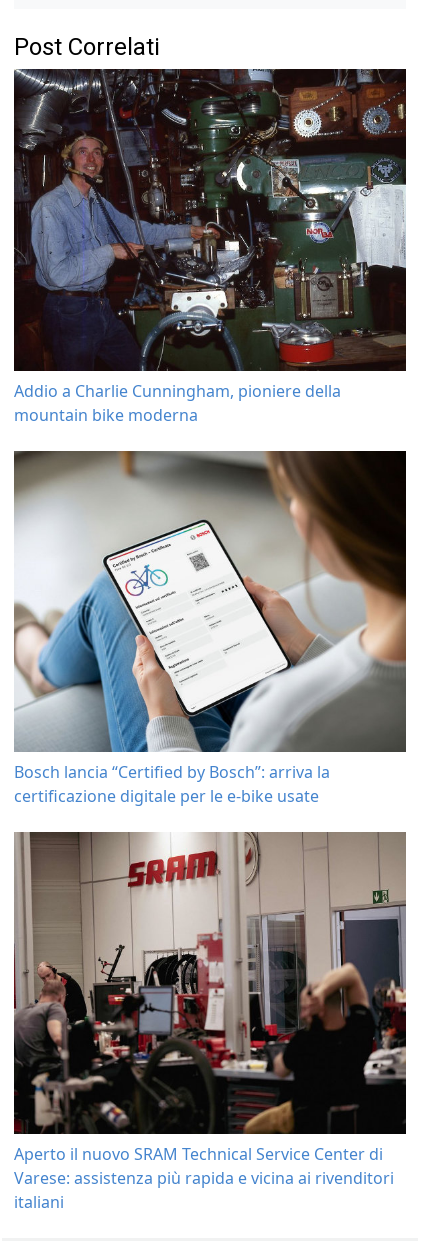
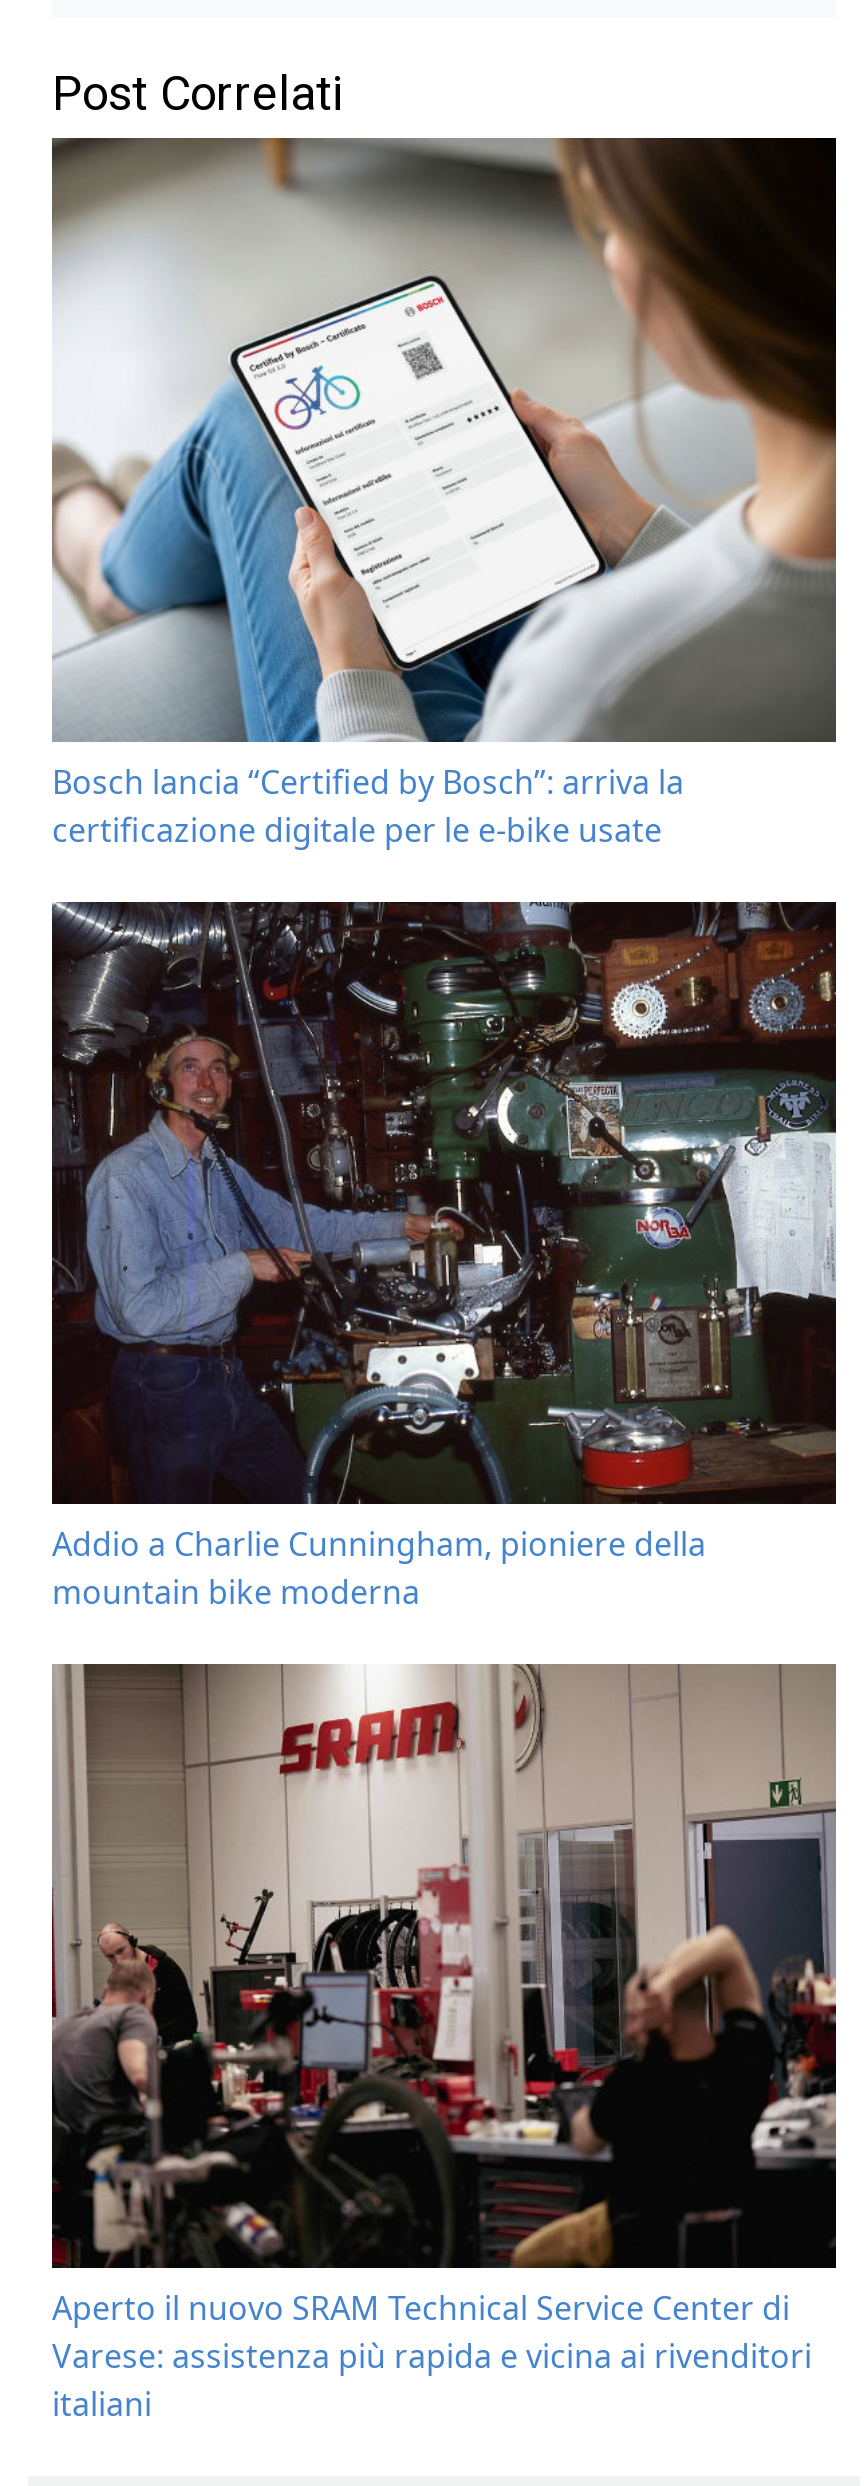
moved down: [image] | Addio a Charlie Cunningham, pioniere della | mountain bike moderna

moved up: [image] | Bosch lancia “Certified by Bosch”: arriva la | certificazione digitale per le e-bike usate
